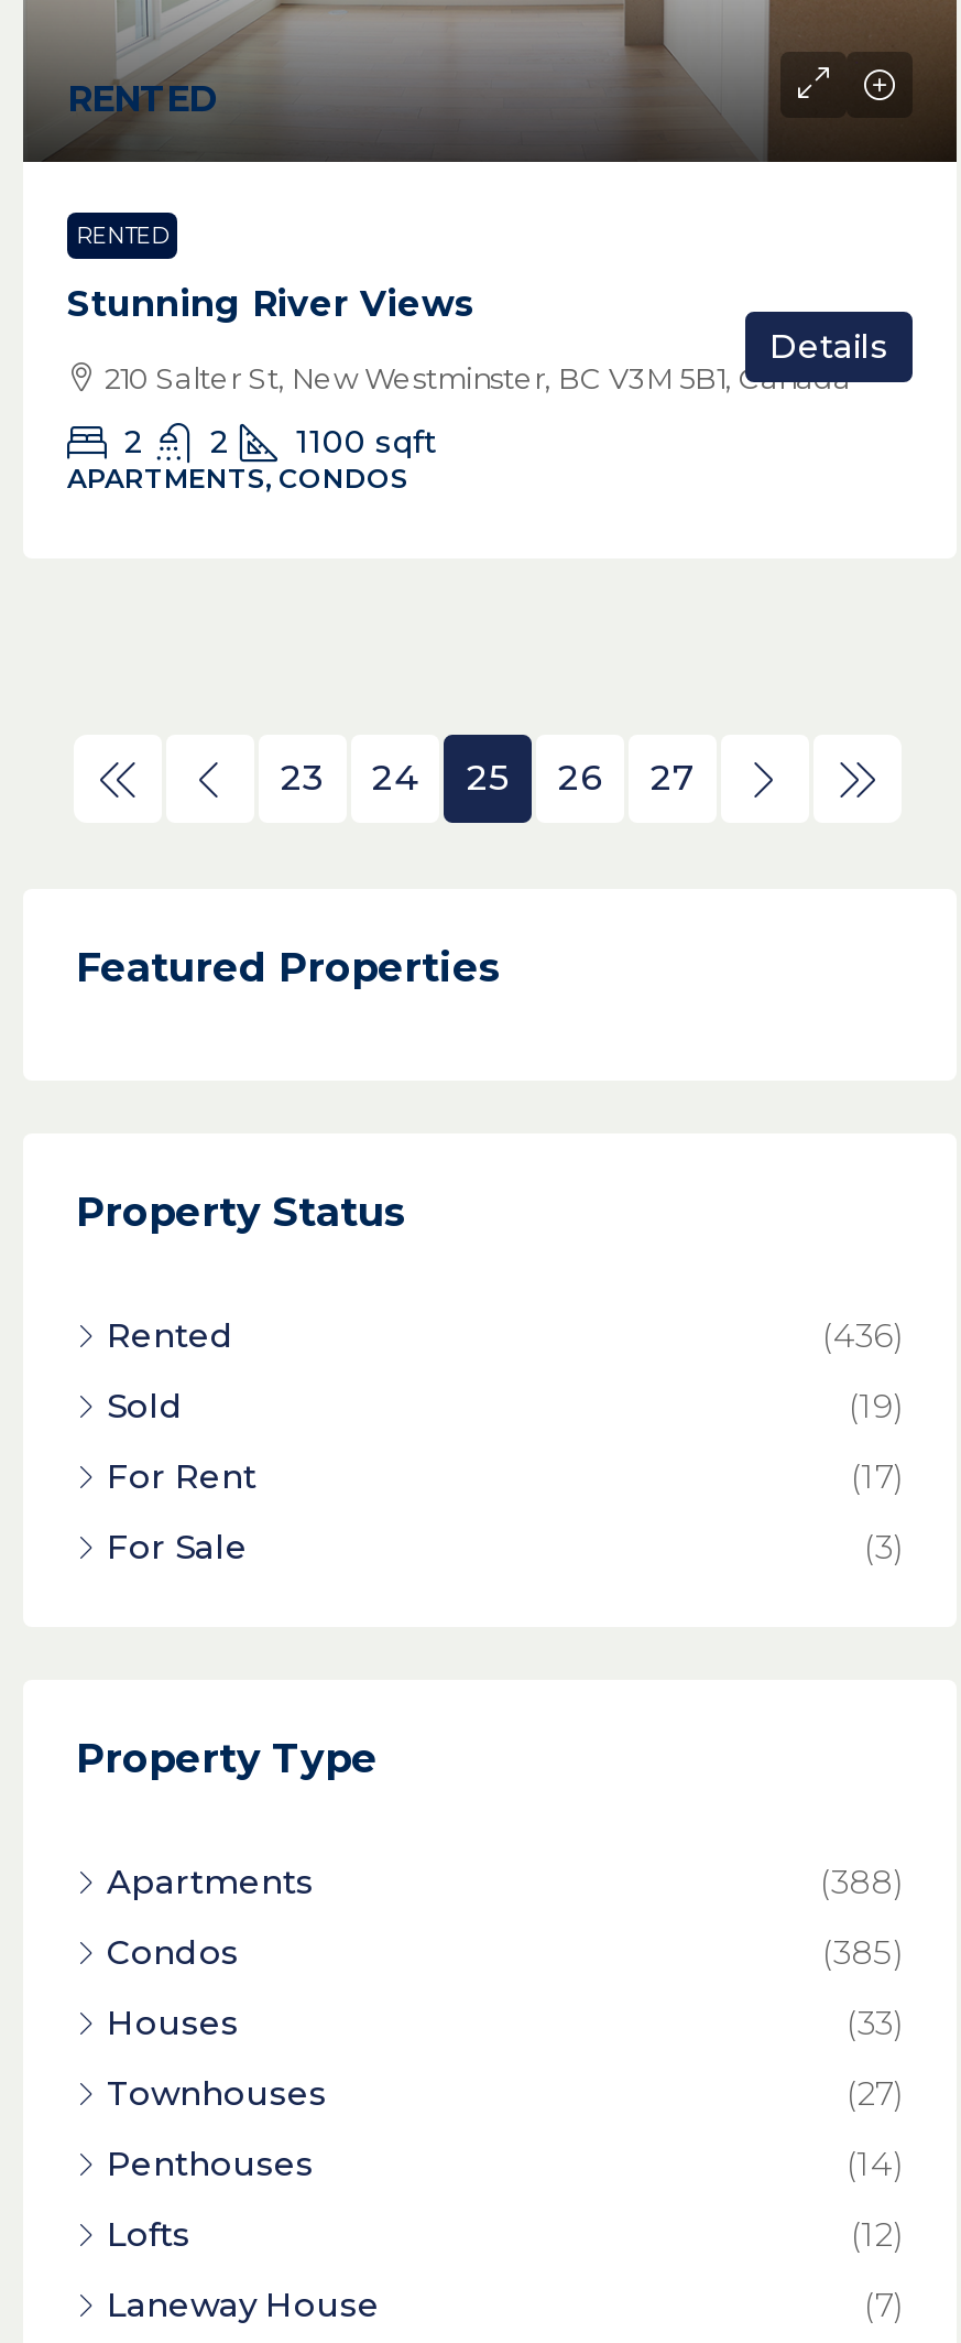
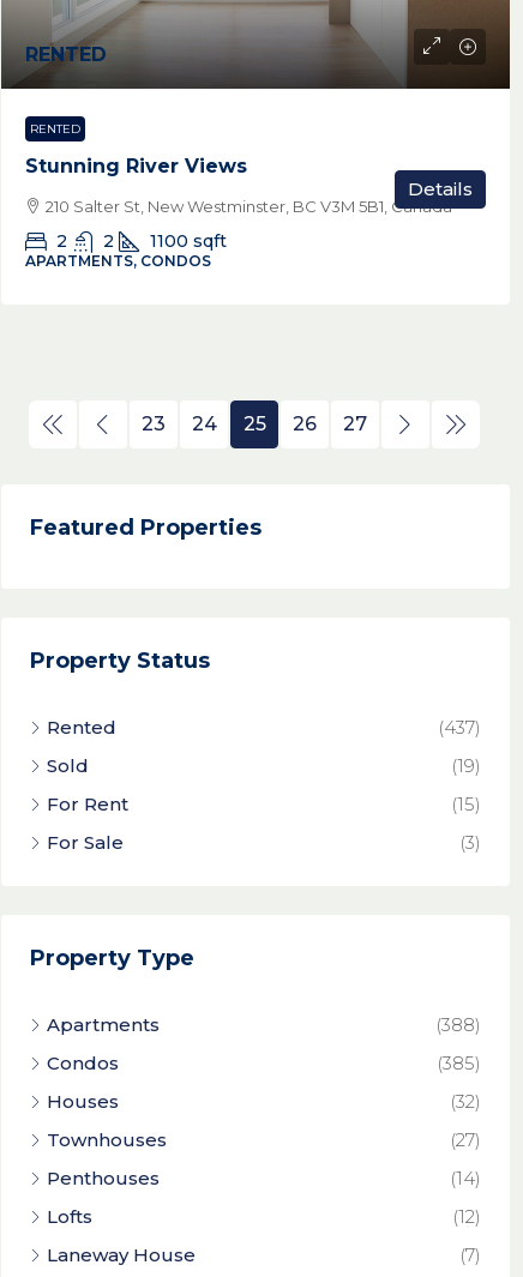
- (436)
+ (437)

- (17)
+ (15)

- (33)
+ (32)
